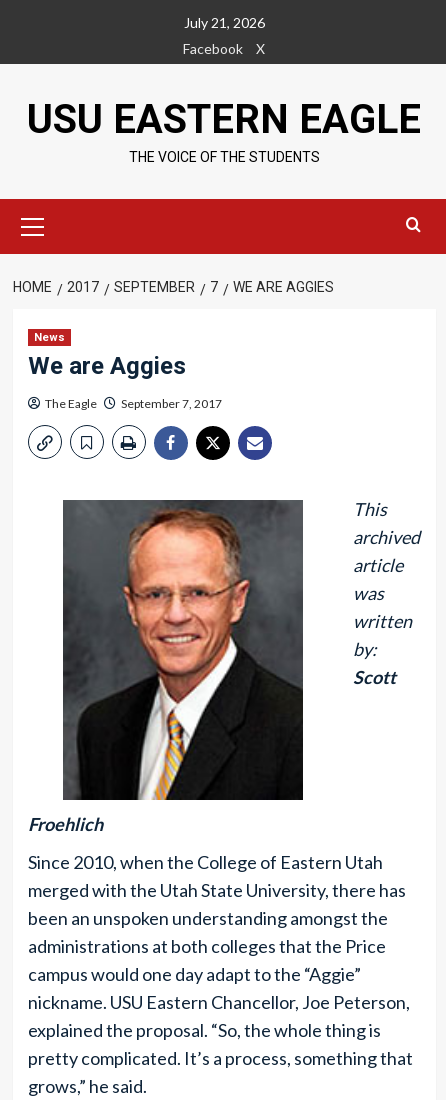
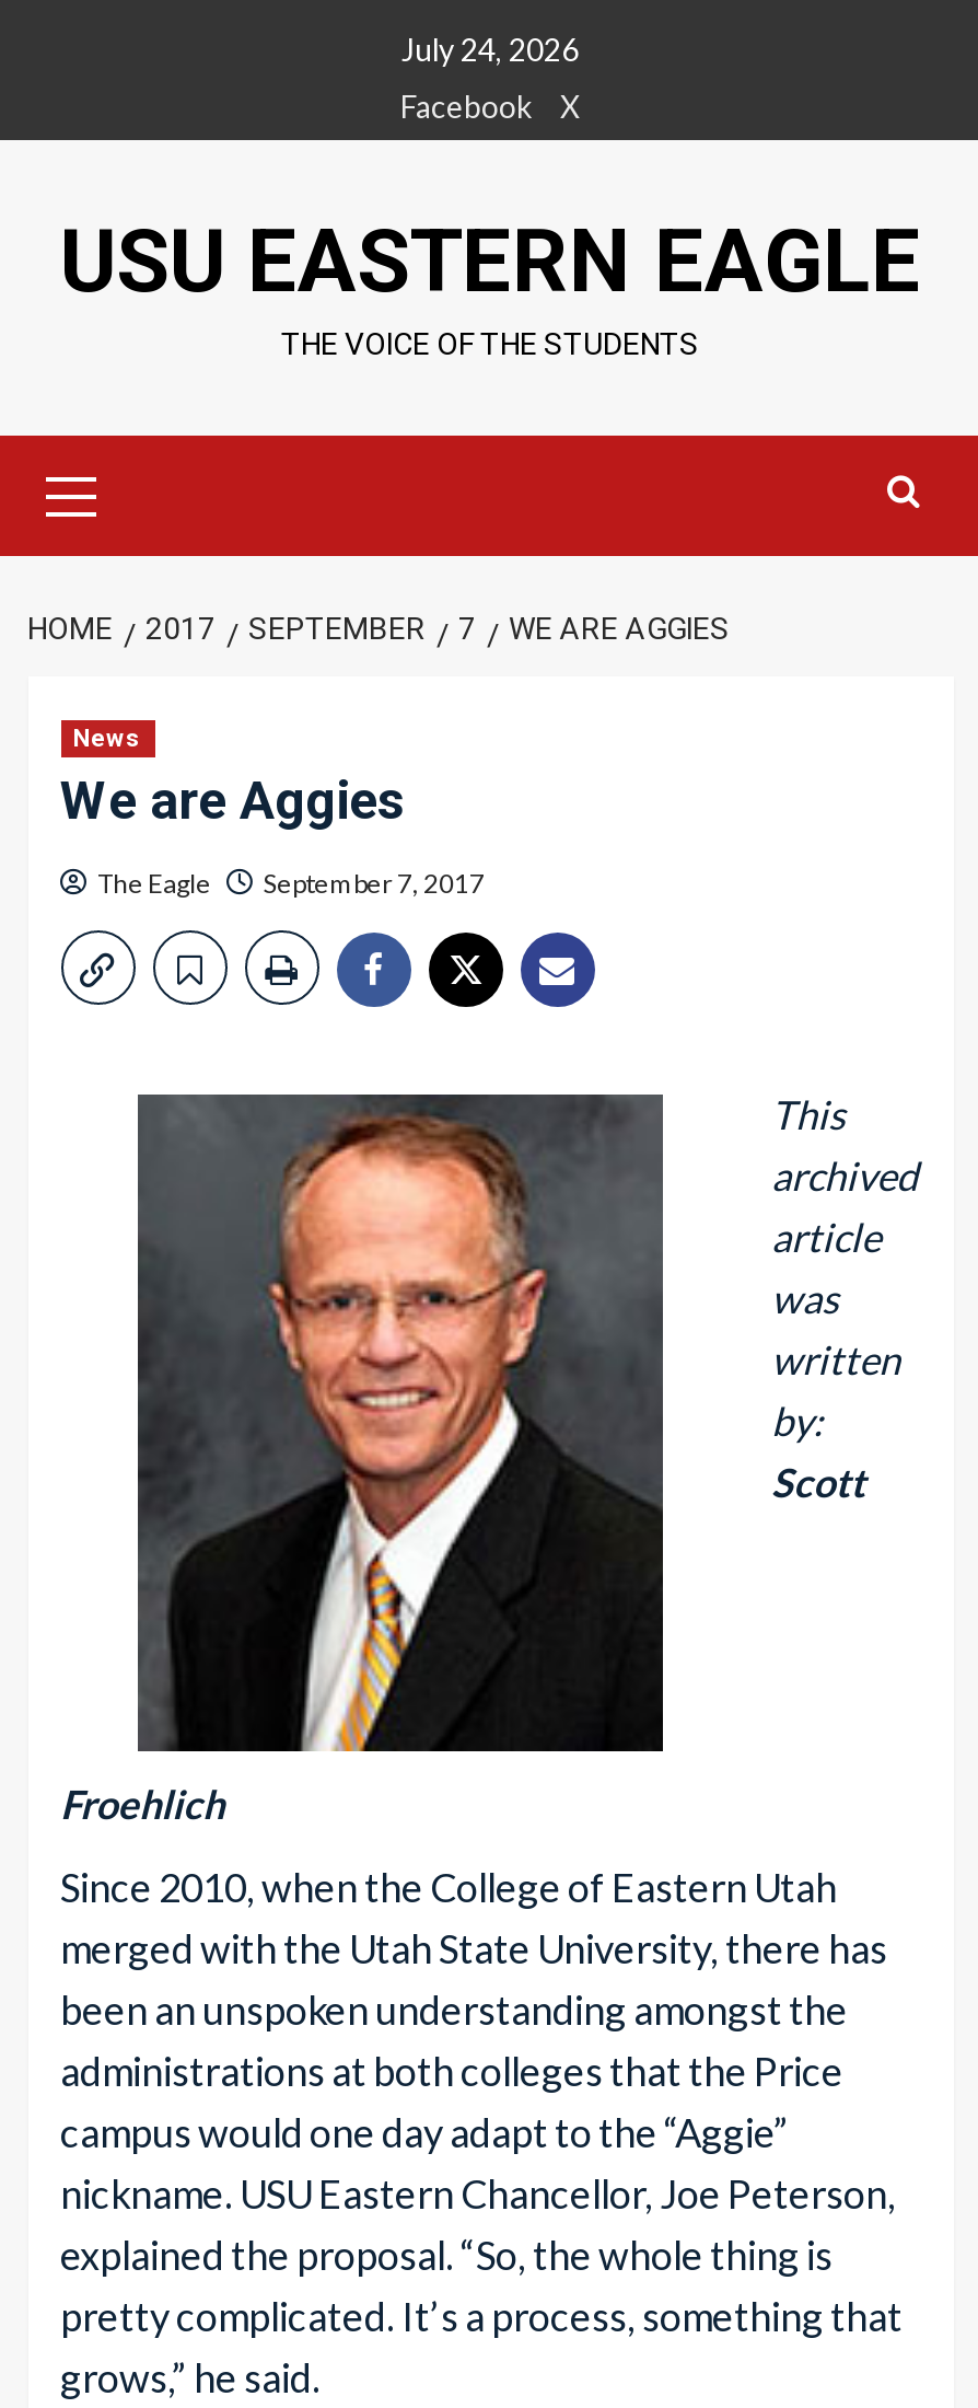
- July 21, 2026
+ July 24, 2026
